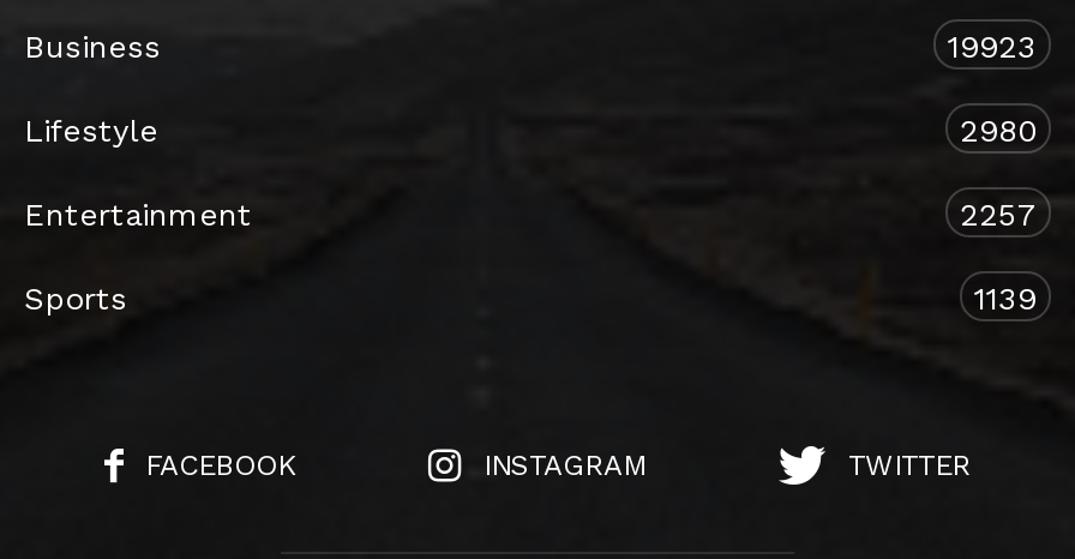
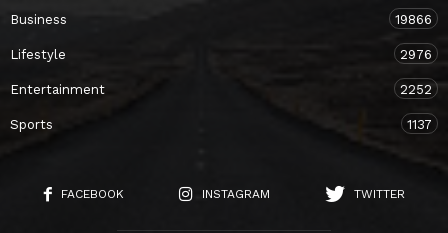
- 19923
+ 19866

- 2980
+ 2976

- 2257
+ 2252

- 1139
+ 1137
